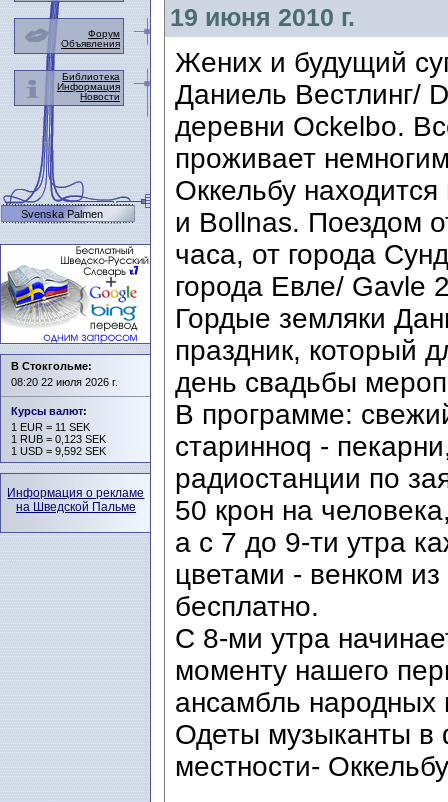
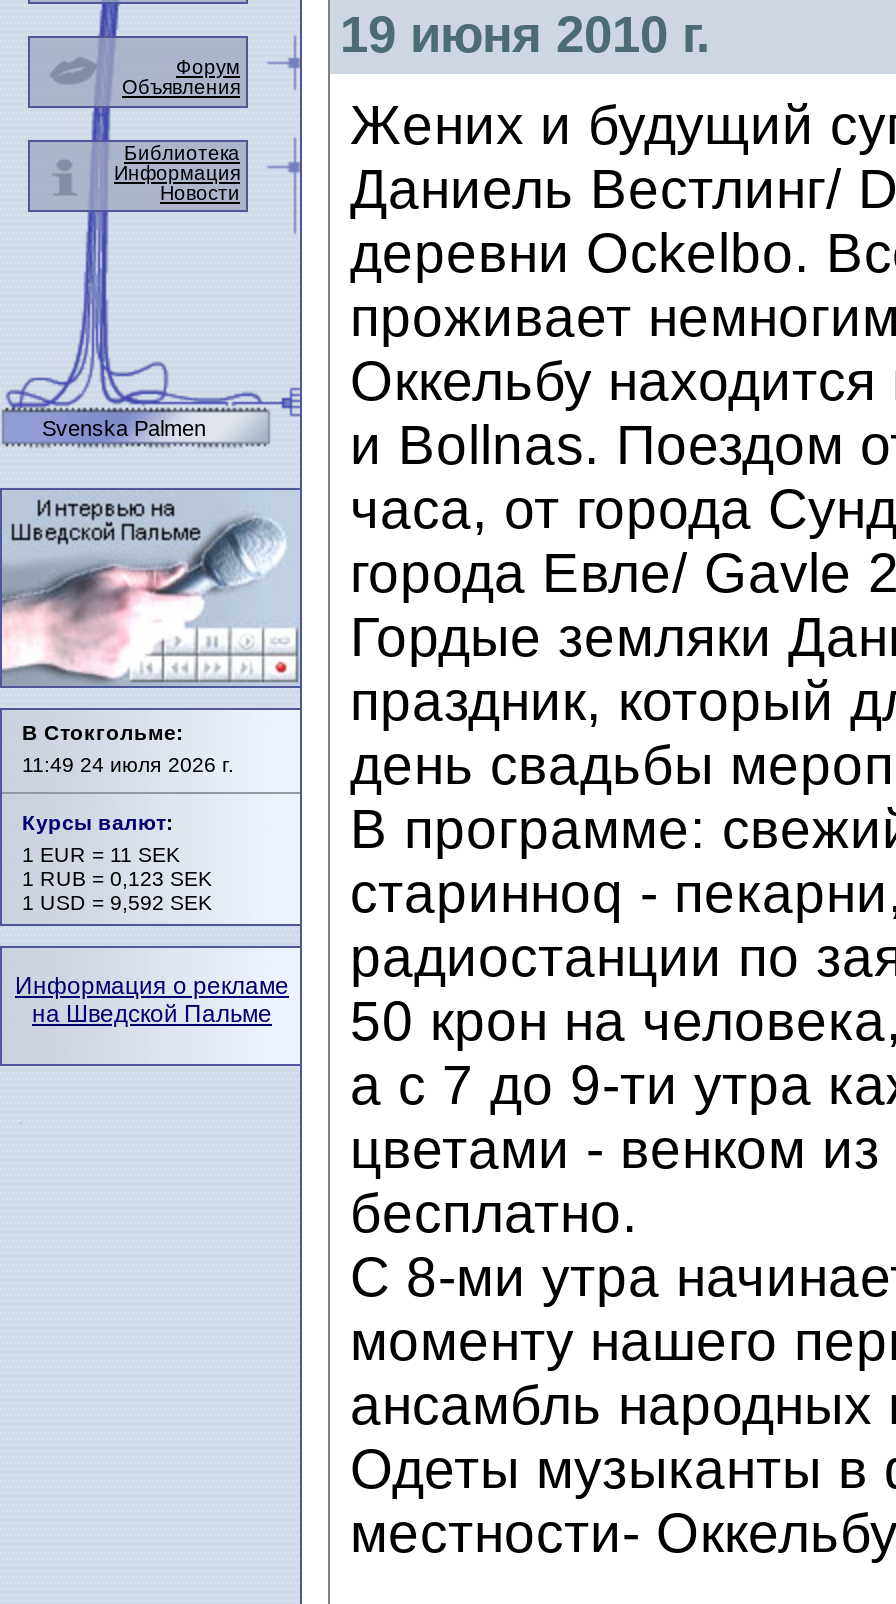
- [image]
- 08:20 22 июля 2026 г.
+ [image]
+ 11:49 24 июля 2026 г.
